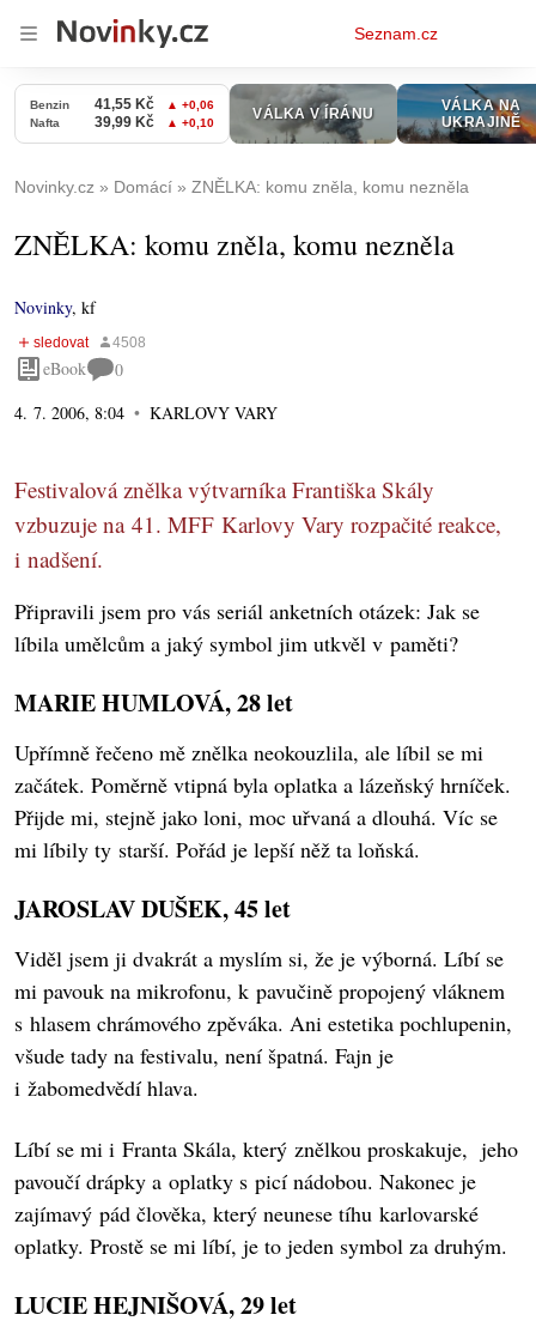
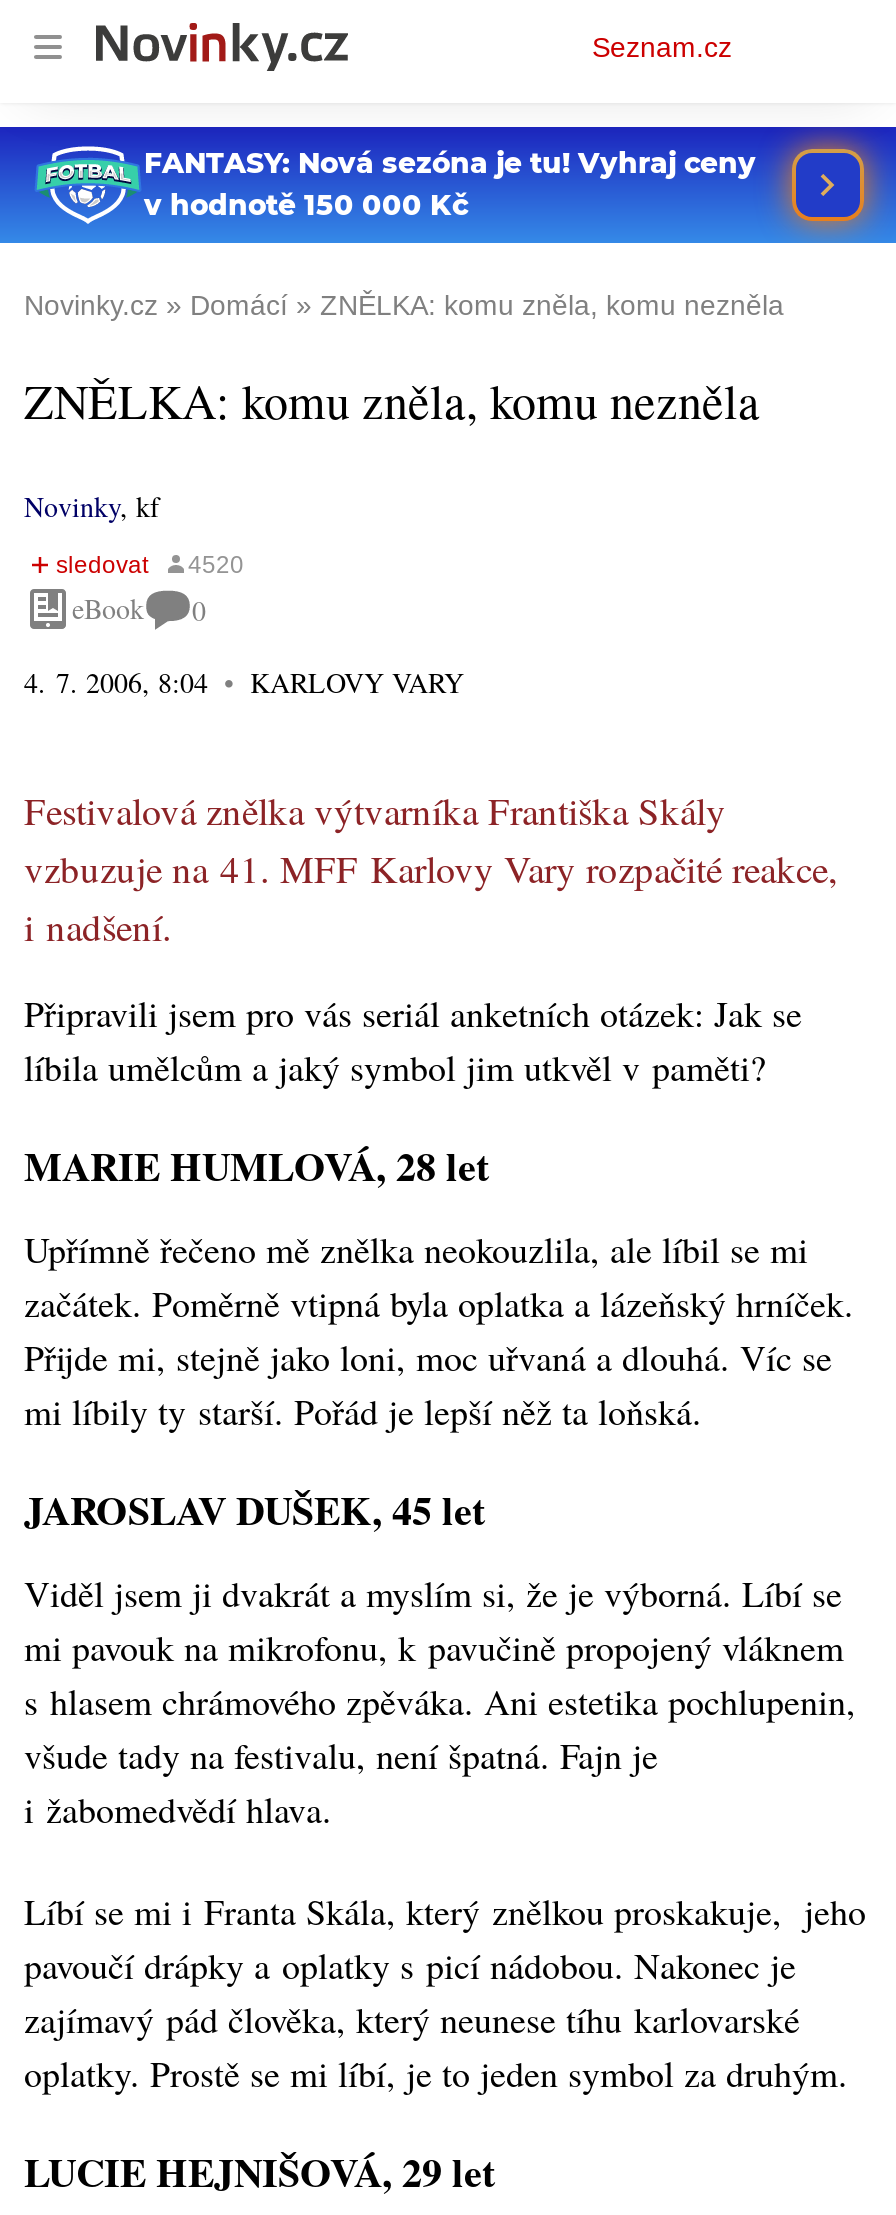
- [image]
+ [image]
